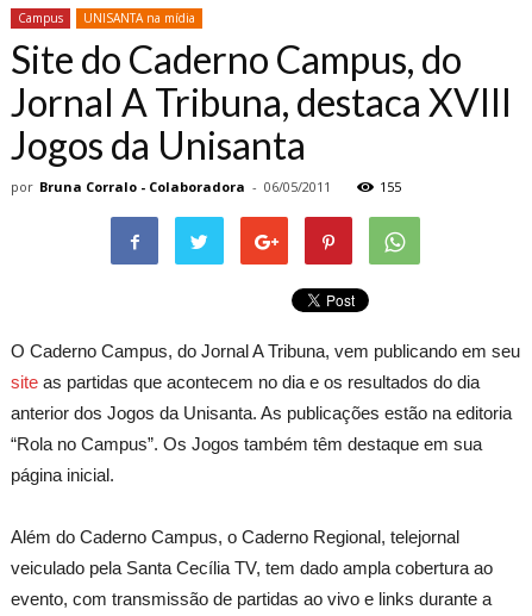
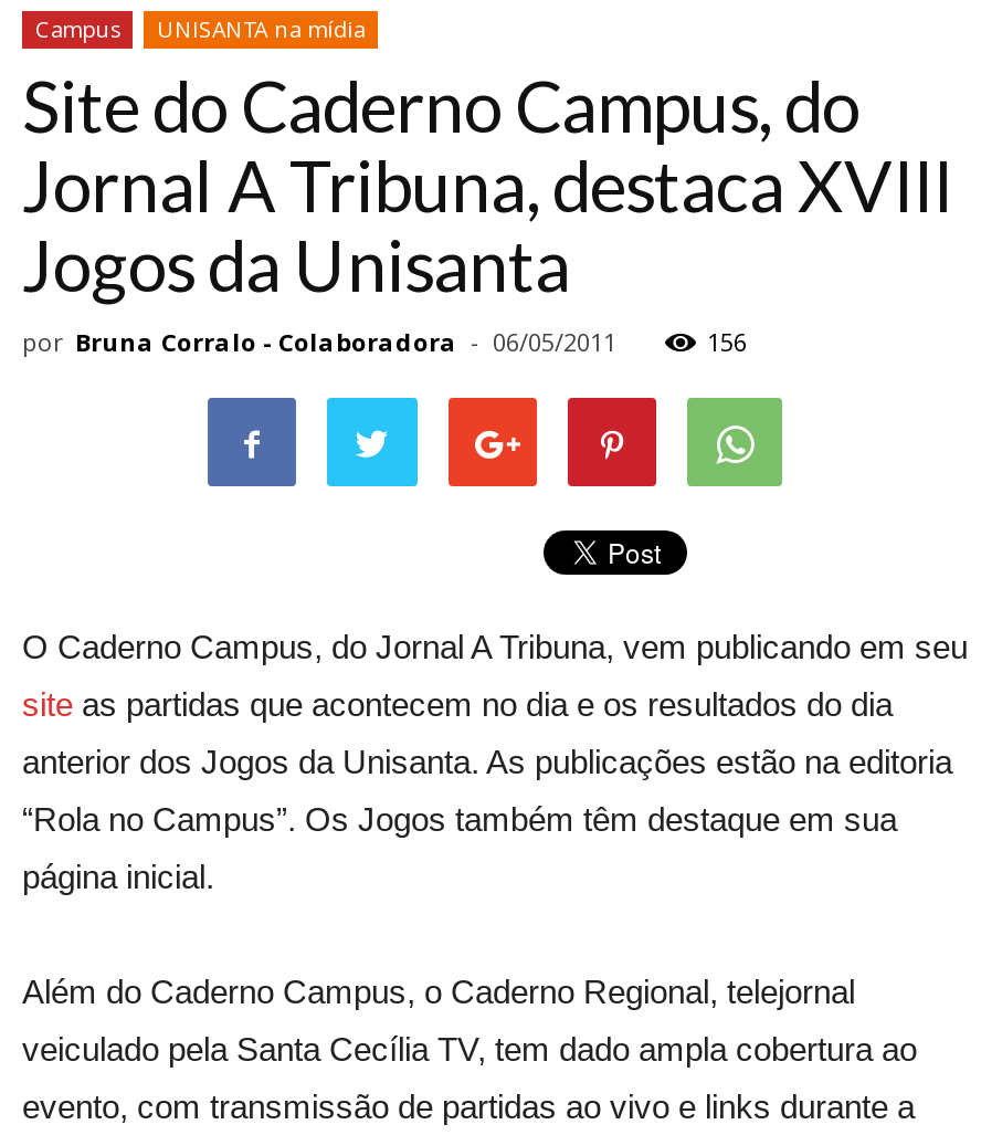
- 155
+ 156
